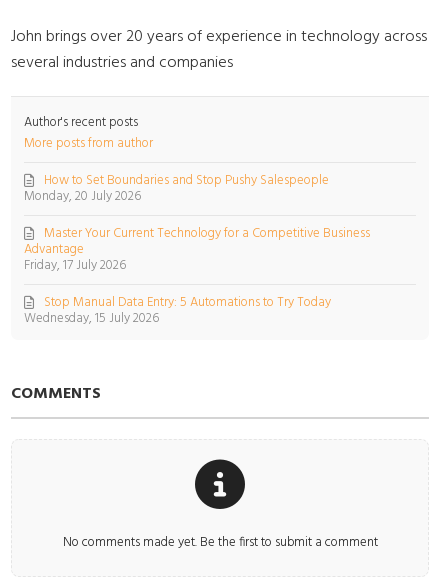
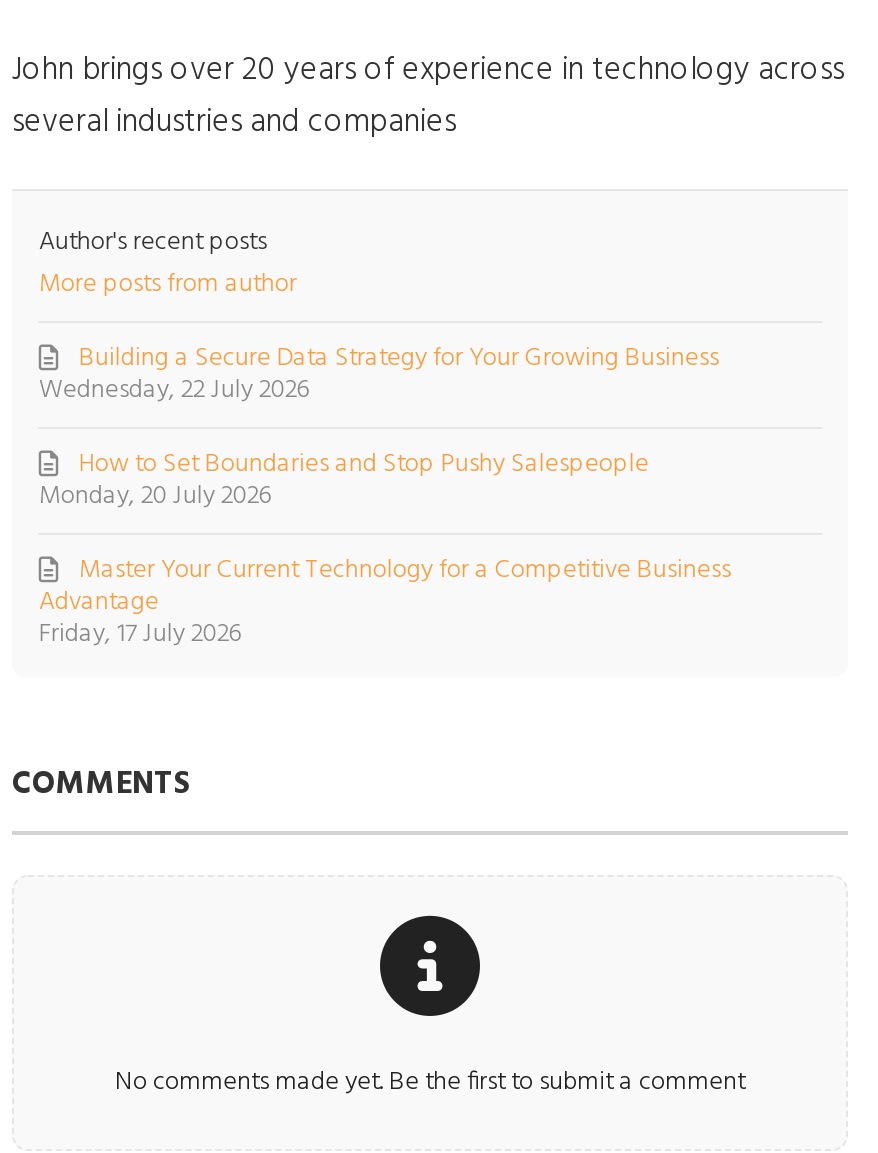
+ Wednesday, 22 July 2026

+ Building a Secure Data Strategy for Your Growing Business

moved down: Monday, 20 July 2026 | How to Set Boundaries and Stop Pushy Salespeople | Friday, 17 July 2026 | Master Your Current Technology for a Competitive Business | Advantage

- Stop Manual Data Entry: 5 Automations to Try Today

- Wednesday, 15 July 2026
